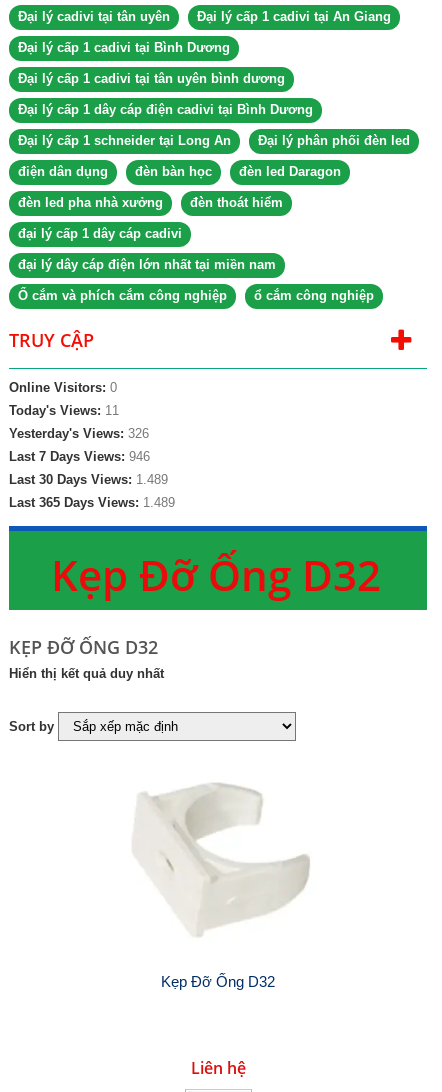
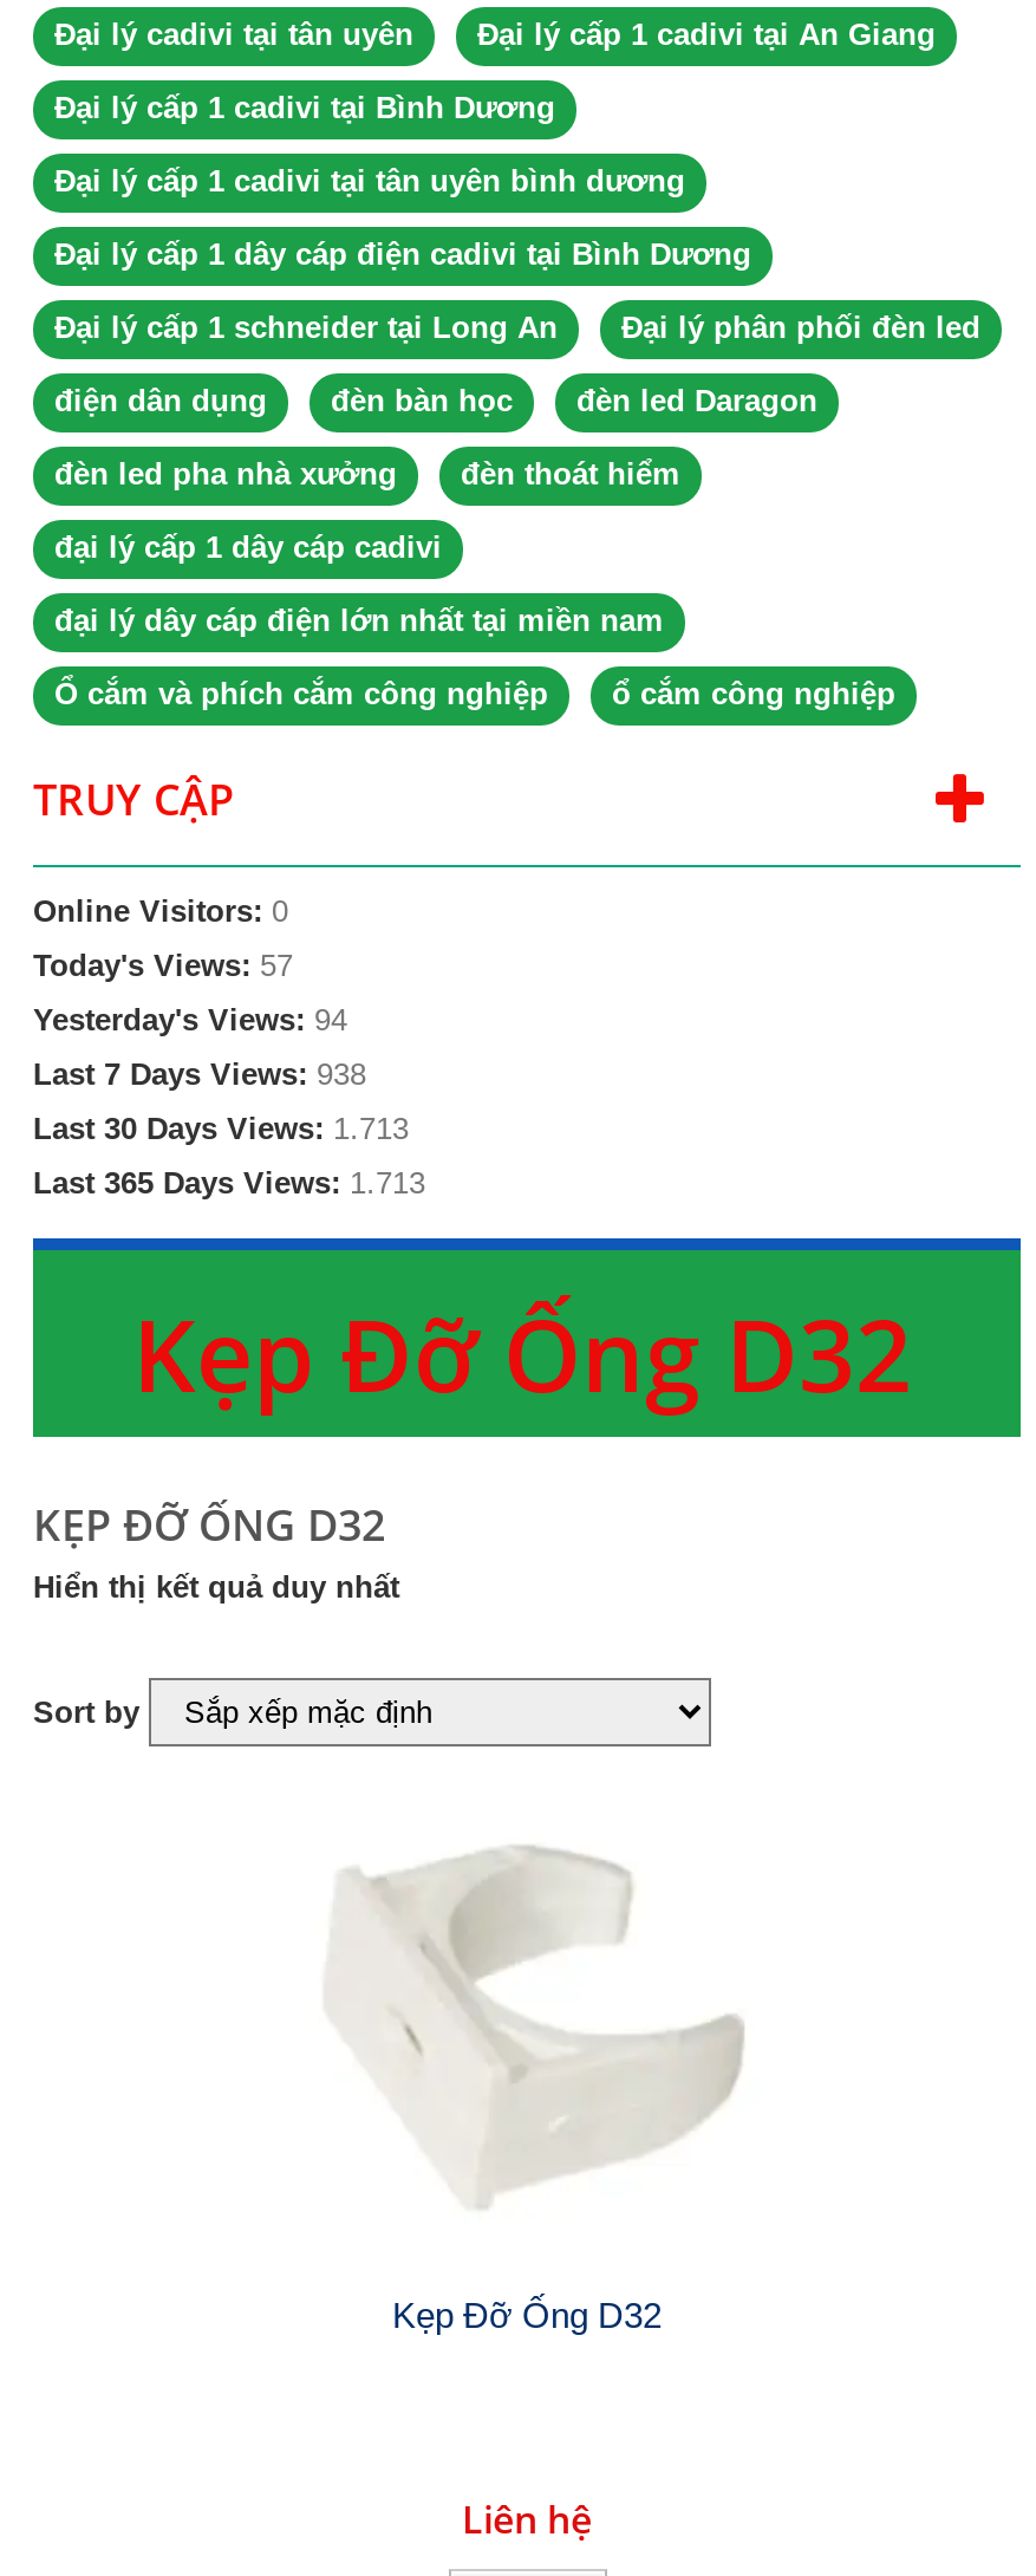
- Today's Views: 11
+ Today's Views: 57

- Yesterday's Views: 326
+ Yesterday's Views: 94

- Last 7 Days Views: 946
+ Last 7 Days Views: 938

- Last 30 Days Views: 1.489
+ Last 30 Days Views: 1.713

- Last 365 Days Views: 1.489
+ Last 365 Days Views: 1.713
